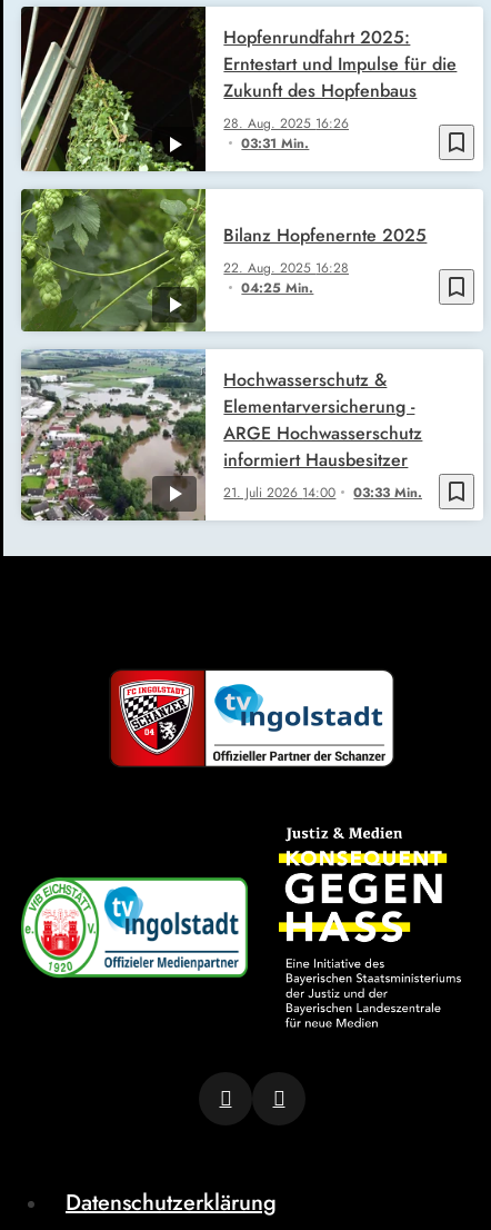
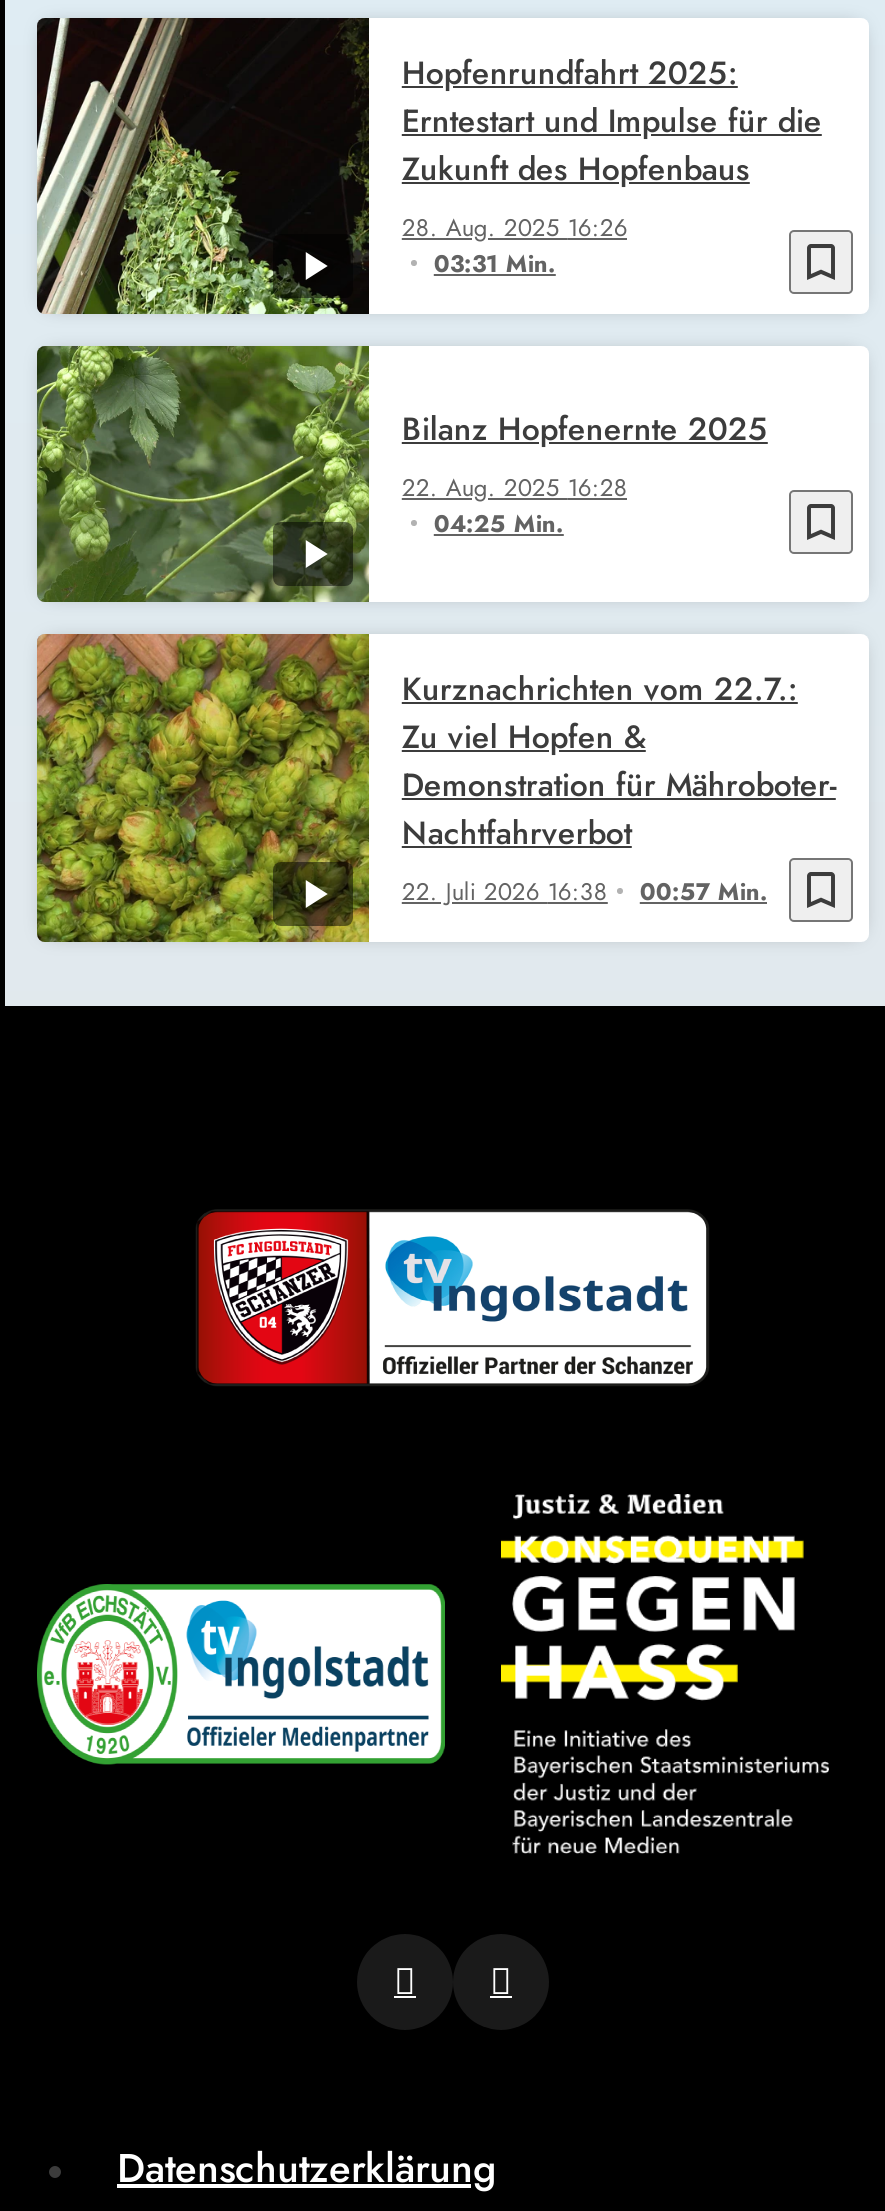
- [image]
- 21. Juli 2026 14:00
- 03:33 Min.
+ [image]
+ 22. Juli 2026 16:38
+ 00:57 Min.

- Hochwasserschutz &
- Elementarversicherung -
- ARGE Hochwasserschutz
- informiert Hausbesitzer
+ Kurznachrichten vom 22.7.:
+ Zu viel Hopfen &
+ Demonstration für Mähroboter-
+ Nachtfahrverbot
